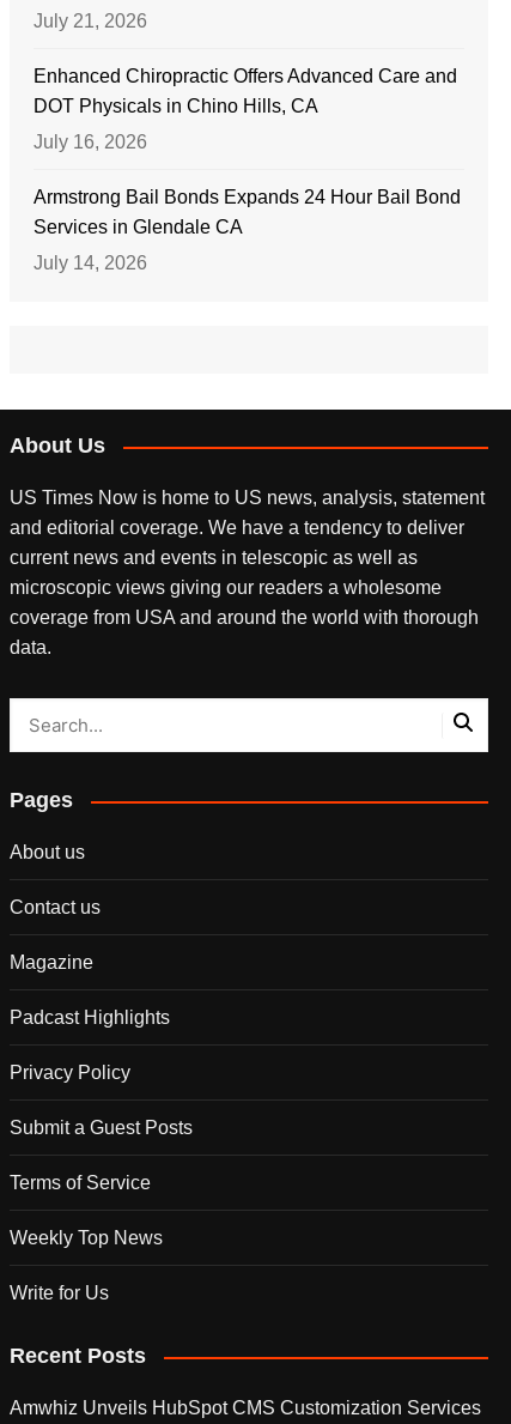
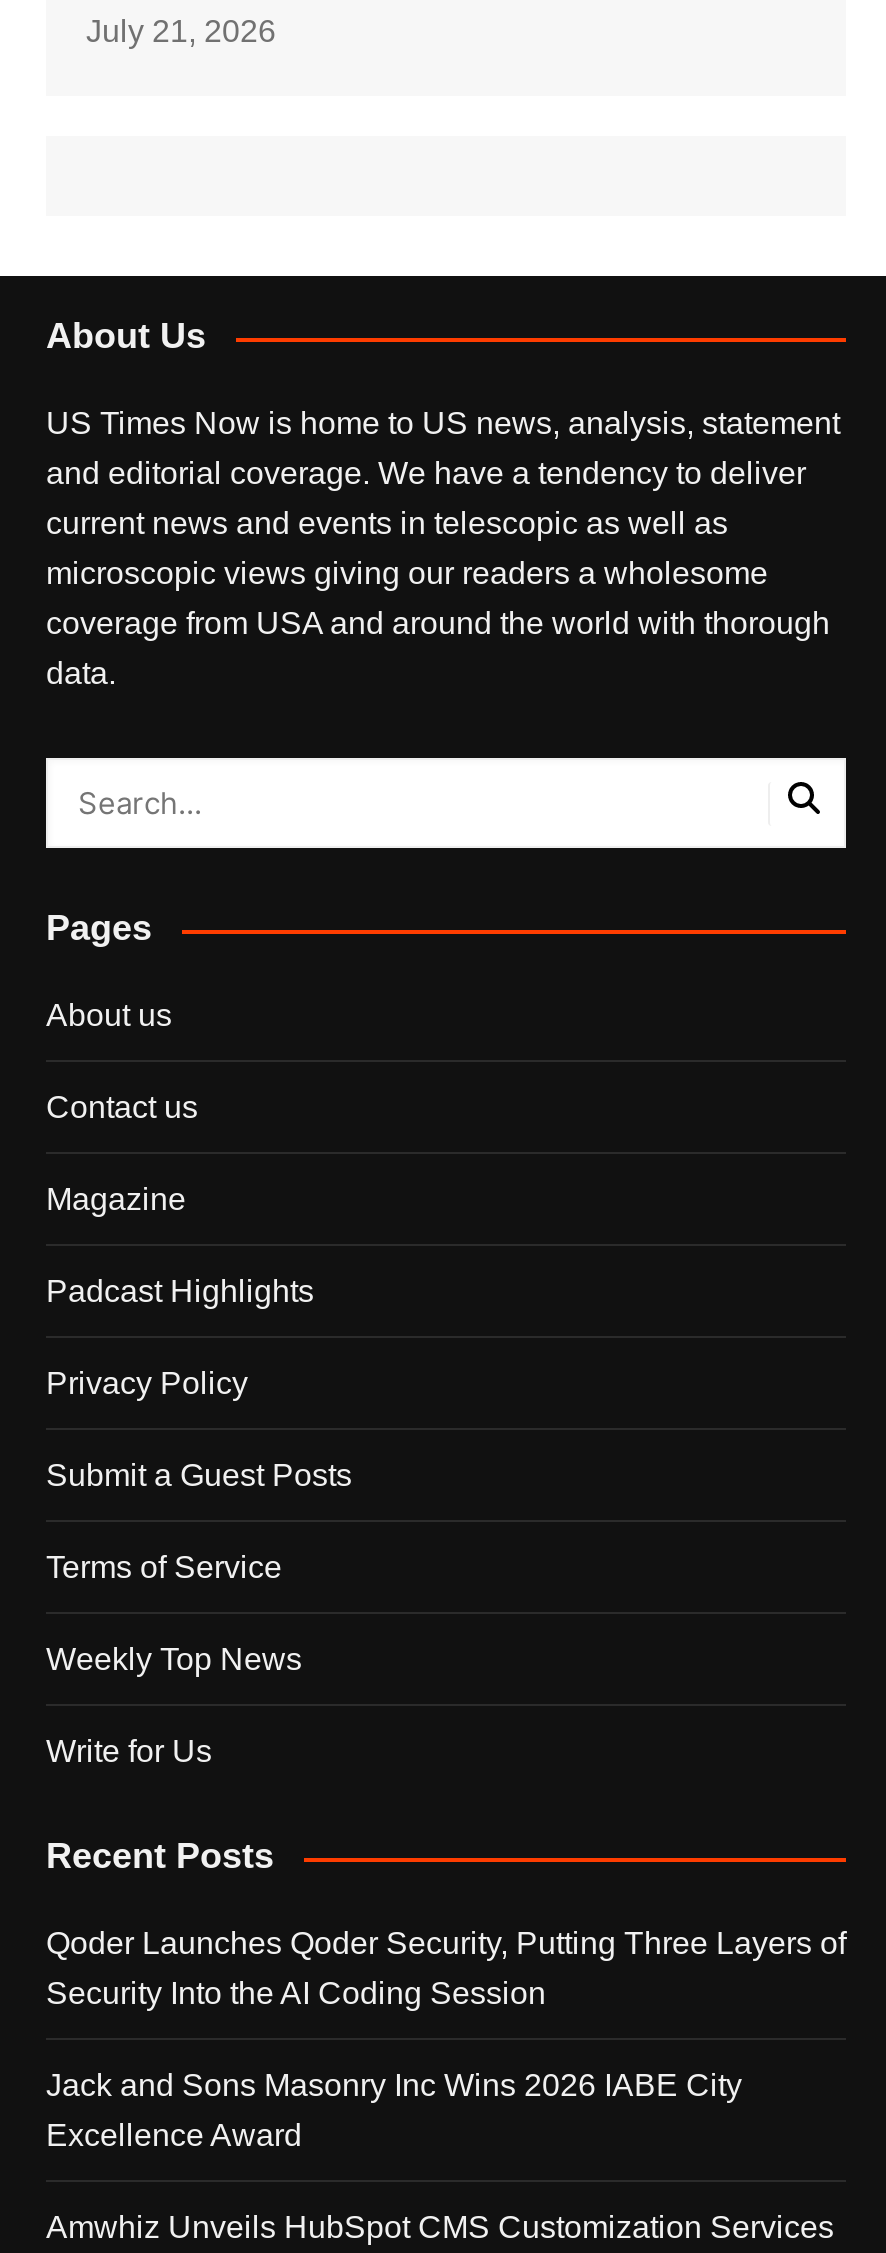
- Enhanced Chiropractic Offers Advanced Care and
- DOT Physicals in Chino Hills, CA
- July 16, 2026
- Armstrong Bail Bonds Expands 24 Hour Bail Bond
- Services in Glendale CA
- July 14, 2026

moved up: About Us | US Times Now is home to US news, analysis, statement | and editorial coverage. We have a tendency to deliver | ... | Write for Us | Recent Posts

+ Qoder Launches Qoder Security, Putting Three Layers of
+ Security Into the AI Coding Session
+ Jack and Sons Masonry Inc Wins 2026 IABE City
+ Excellence Award
